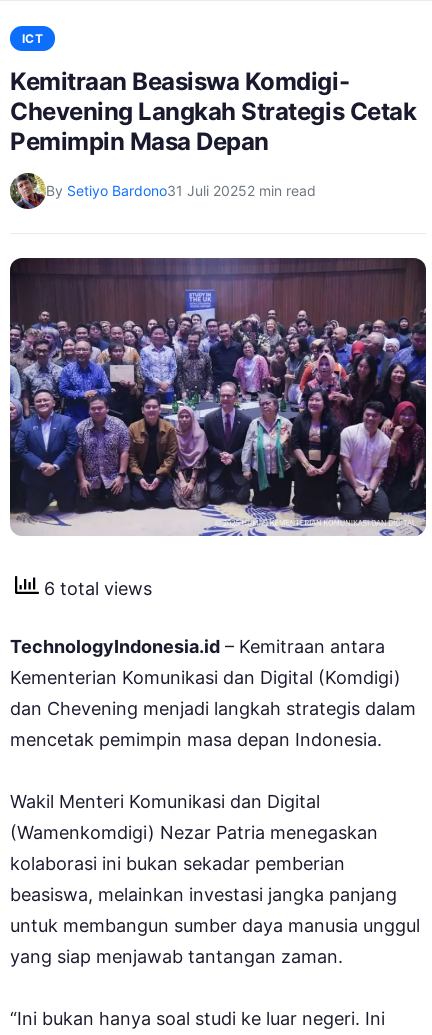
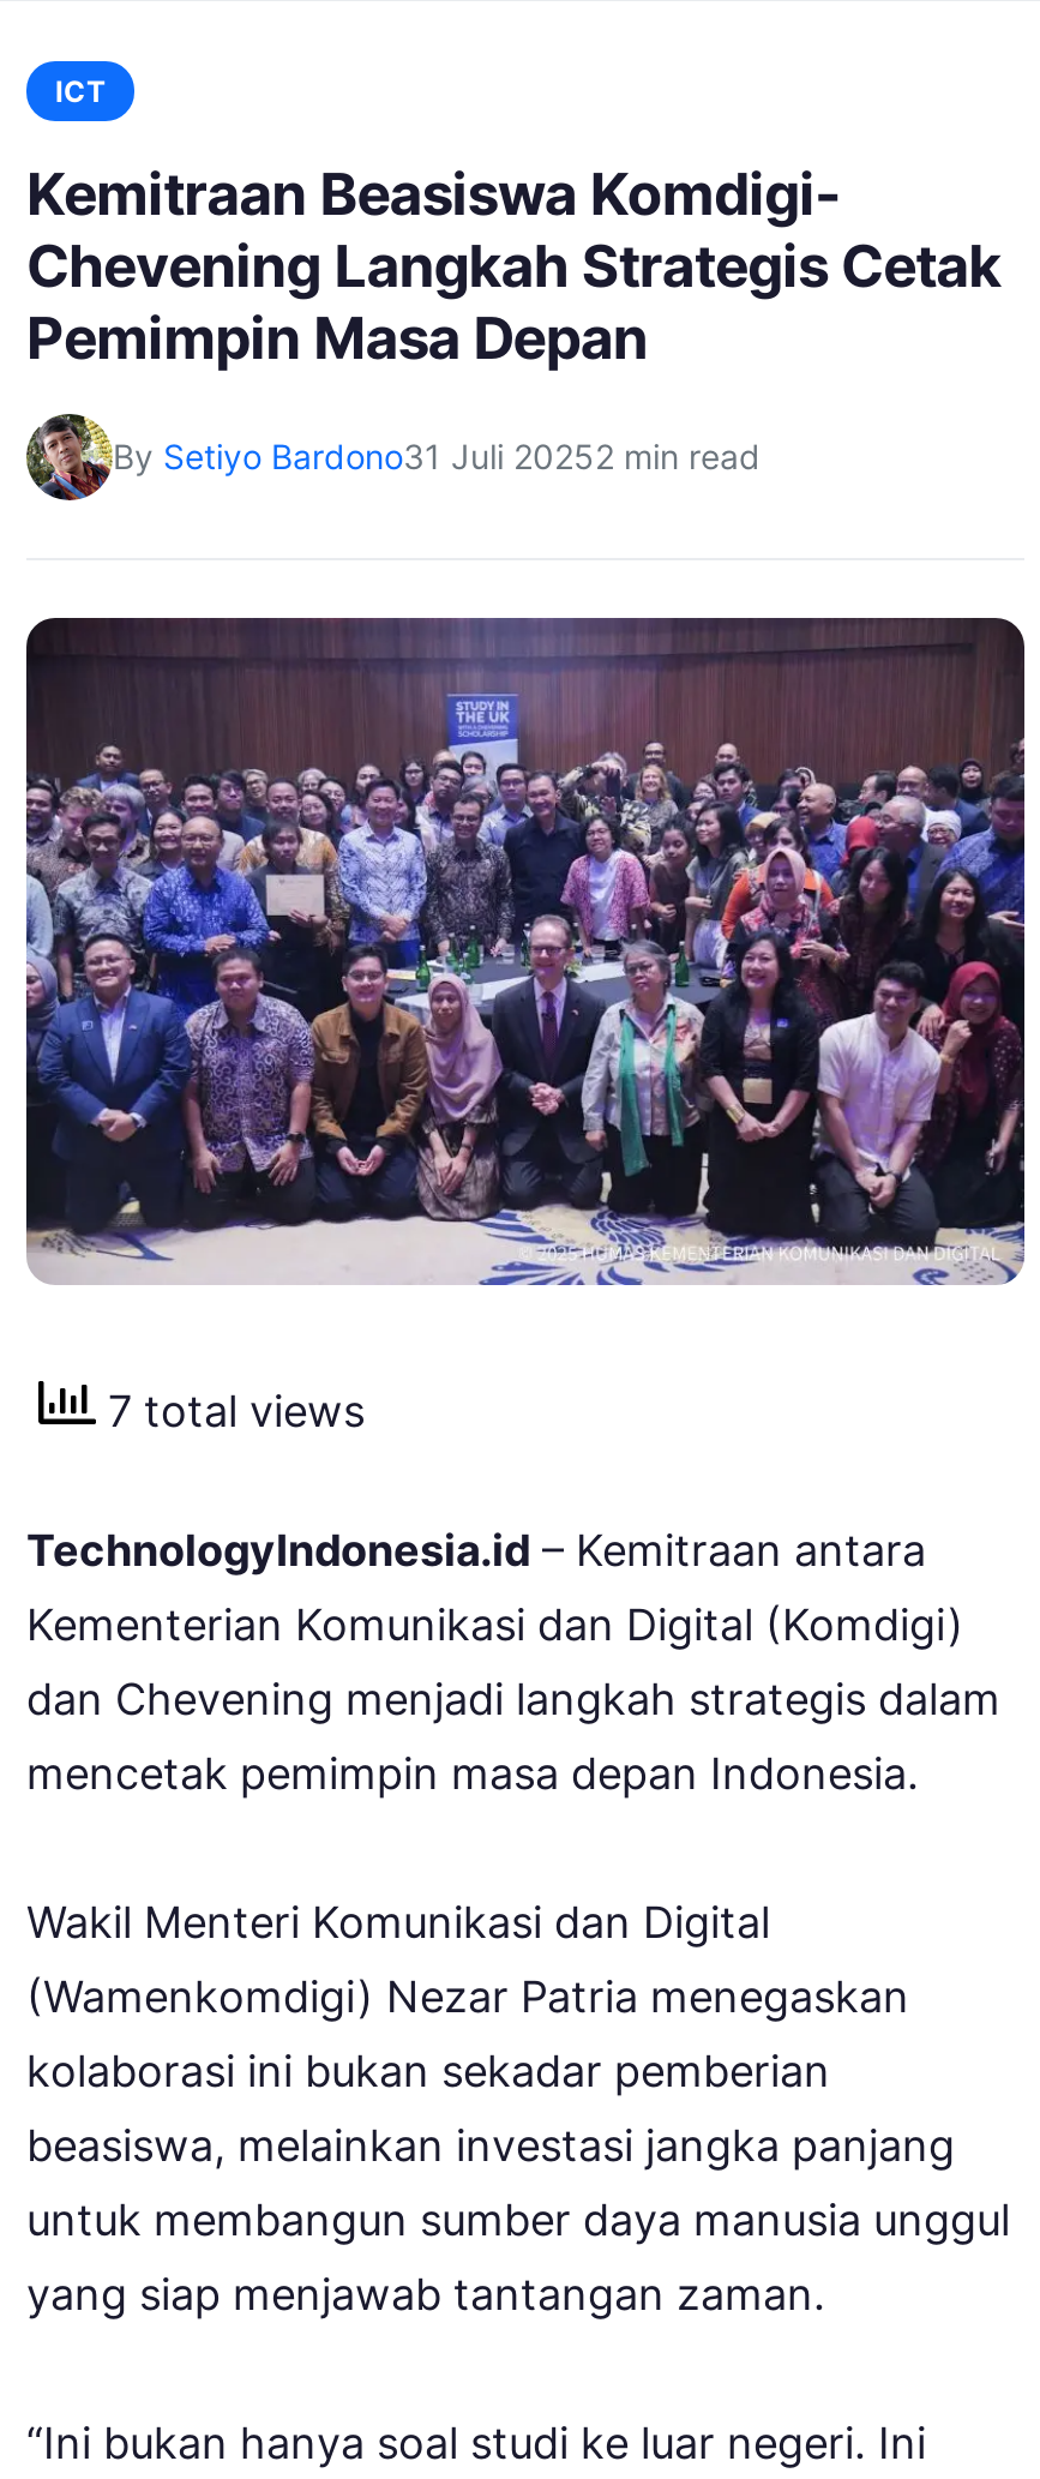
- 6 total views
+ 7 total views
